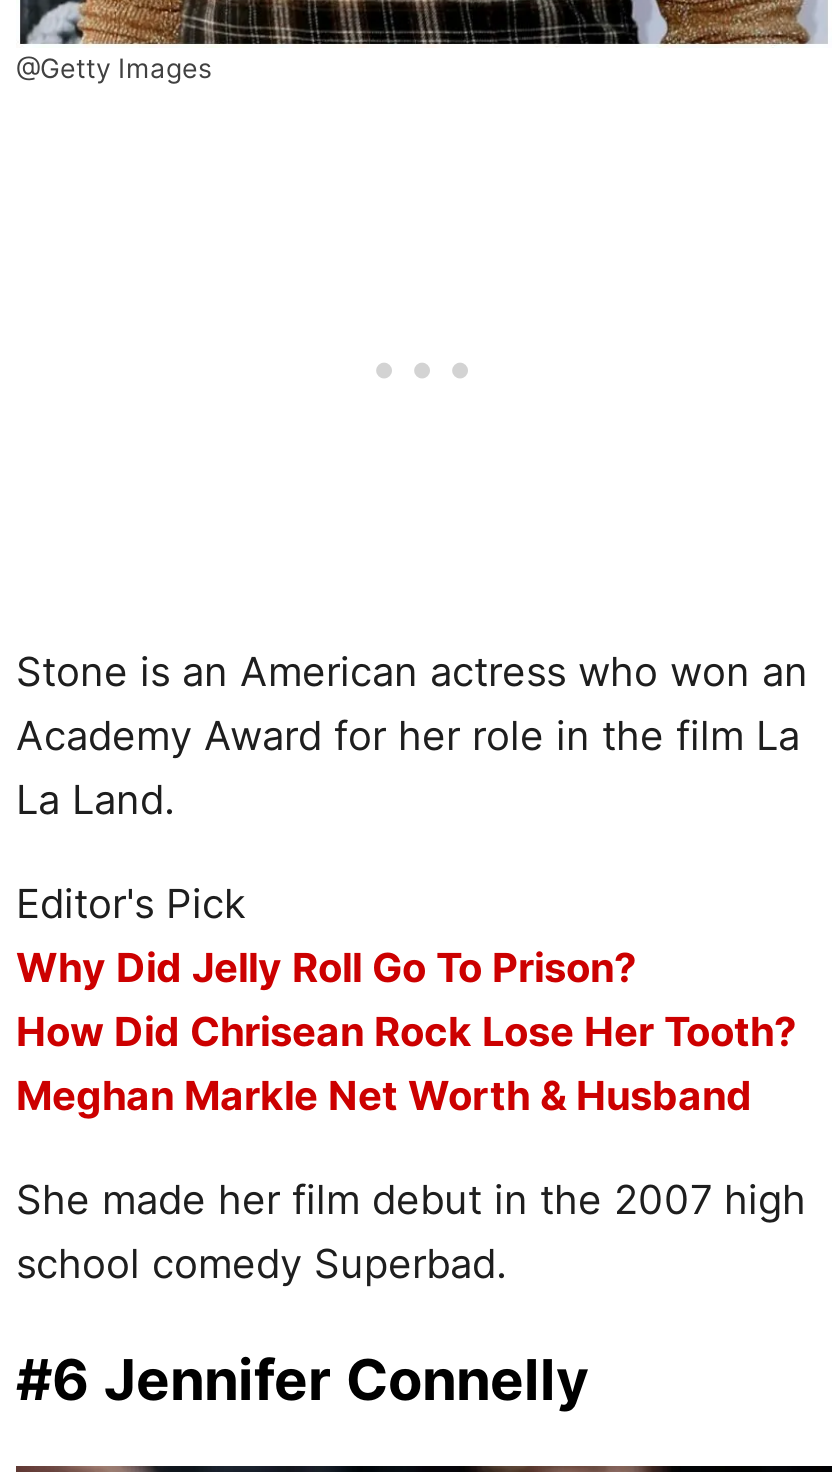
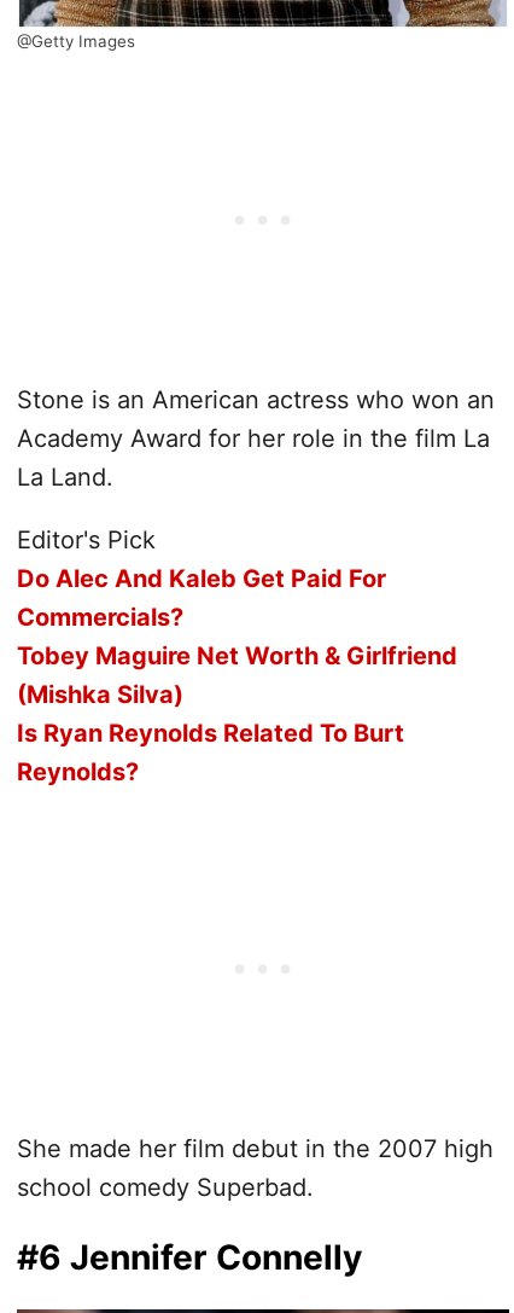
- Why Did Jelly Roll Go To Prison?
- How Did Chrisean Rock Lose Her Tooth?
- Meghan Markle Net Worth & Husband
+ Do Alec And Kaleb Get Paid For
+ Commercials?
+ Tobey Maguire Net Worth & Girlfriend
+ (Mishka Silva)
+ Is Ryan Reynolds Related To Burt
+ Reynolds?
